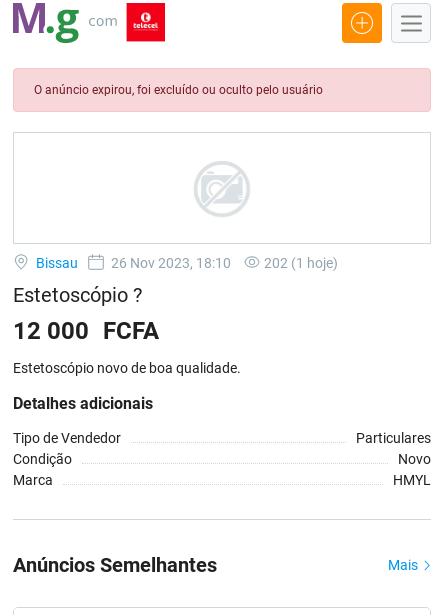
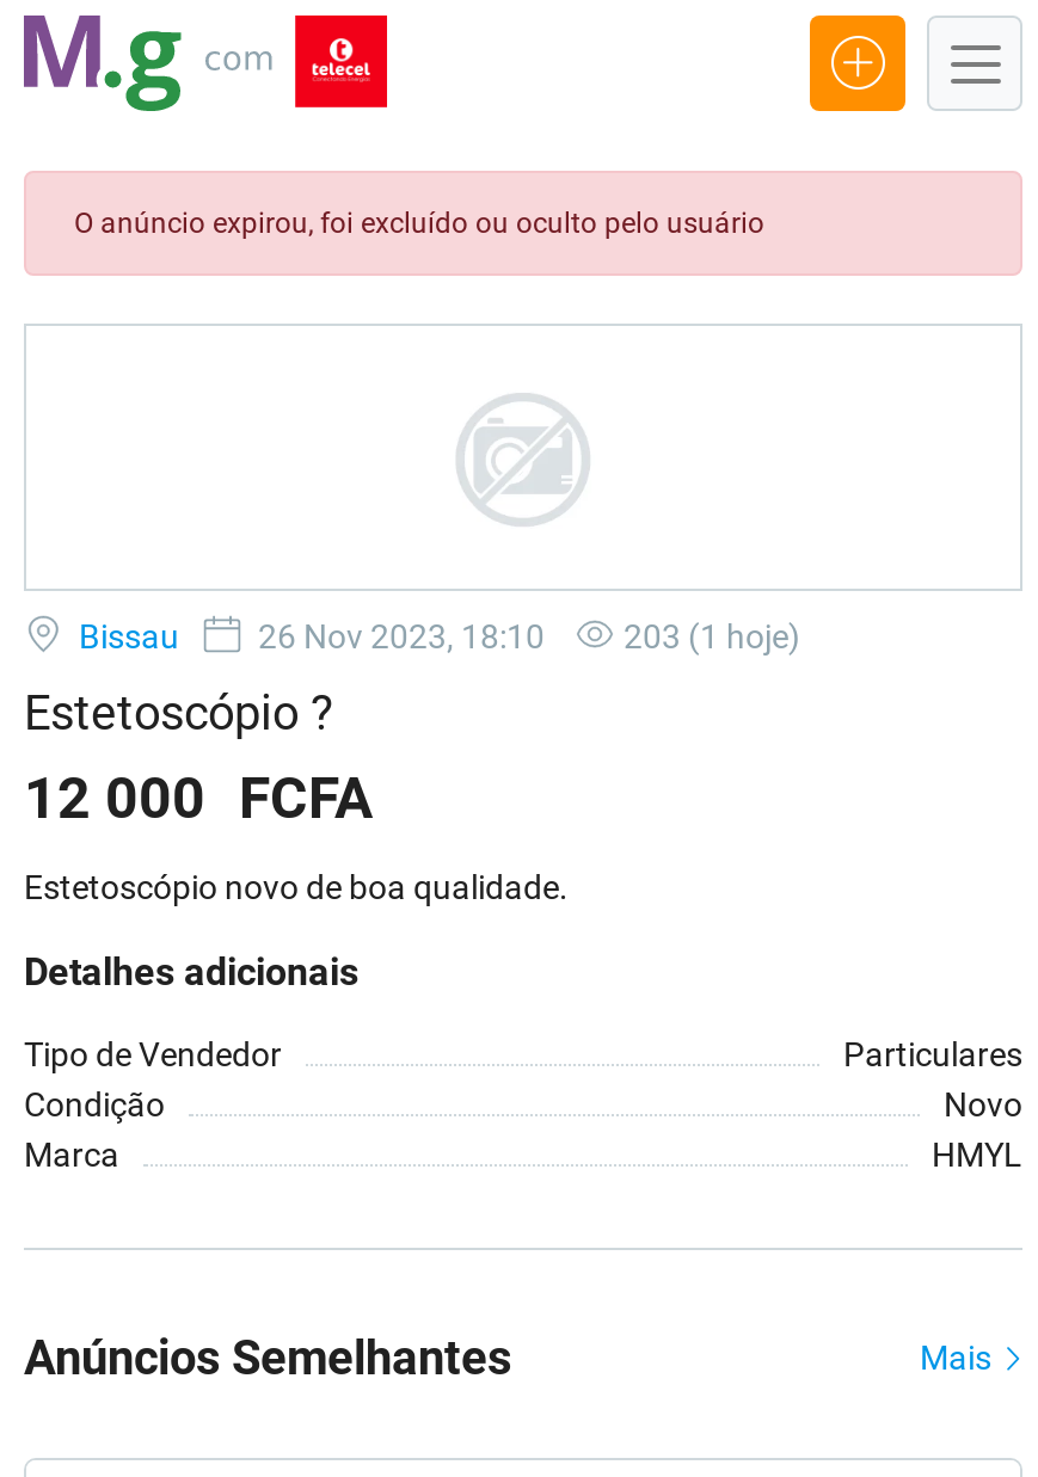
- 202 (1 hoje)
+ 203 (1 hoje)
